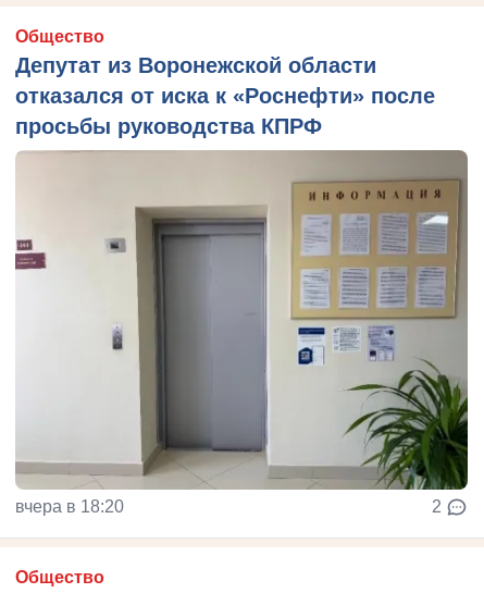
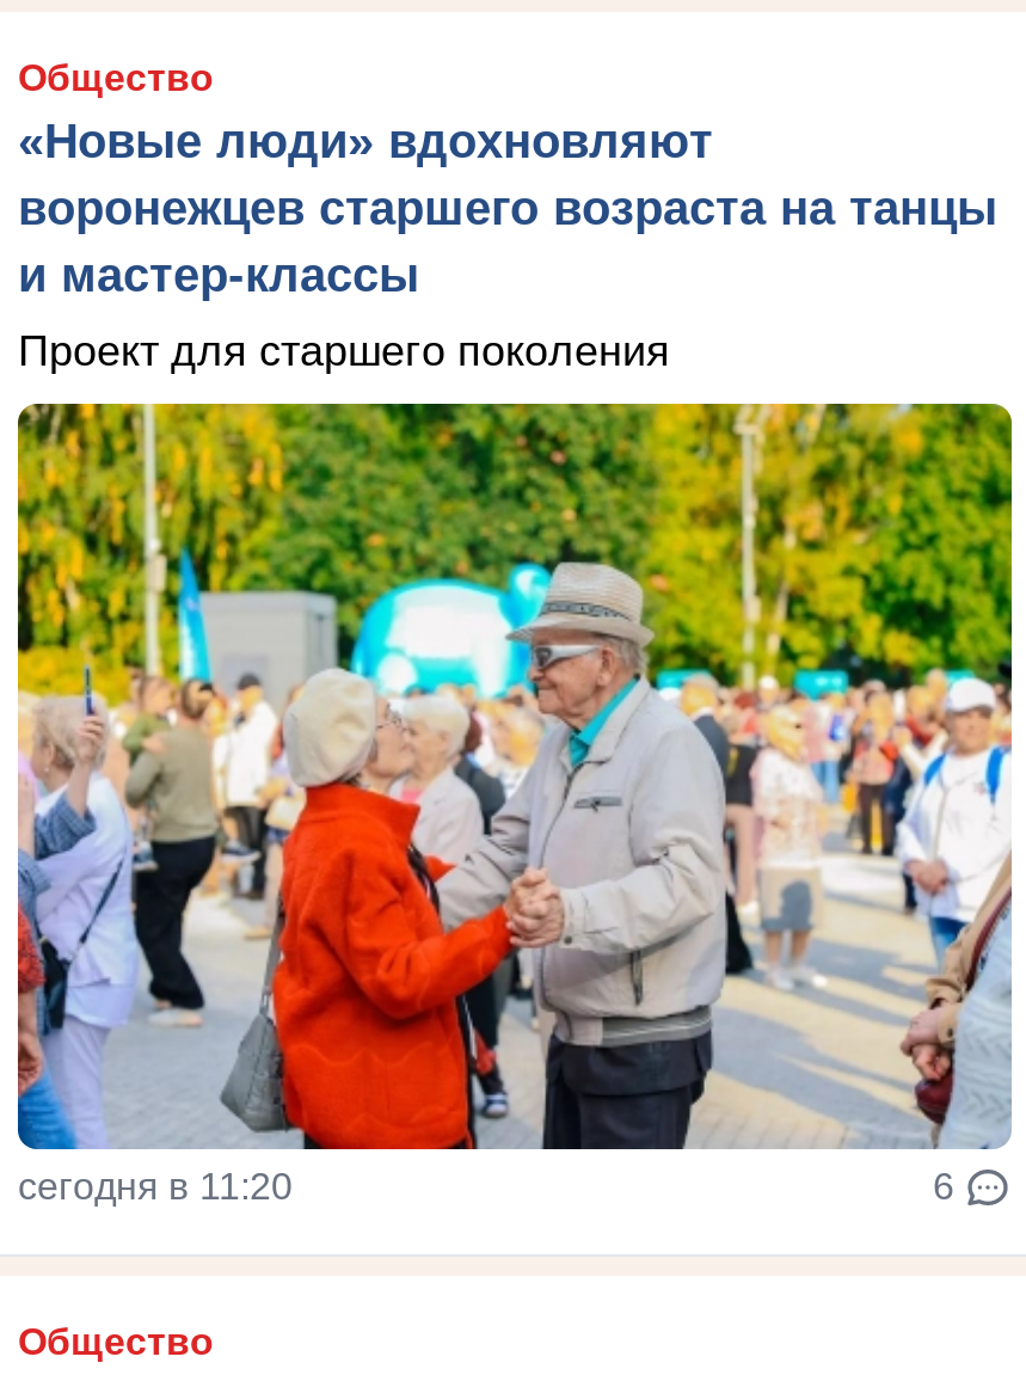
- Депутат из Воронежской области
- отказался от иска к «Роснефти» после
- просьбы руководства КПРФ
+ «Новые люди» вдохновляют
+ воронежцев старшего возраста на танцы
+ и мастер-классы
+ Проект для старшего поколения

- [image]
- вчера в 18:20
- 2
+ [image]
+ сегодня в 11:20
+ 6
